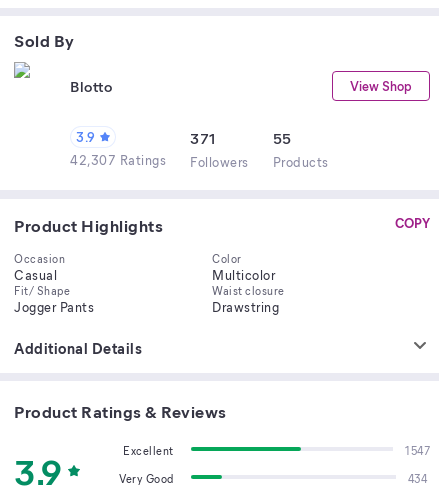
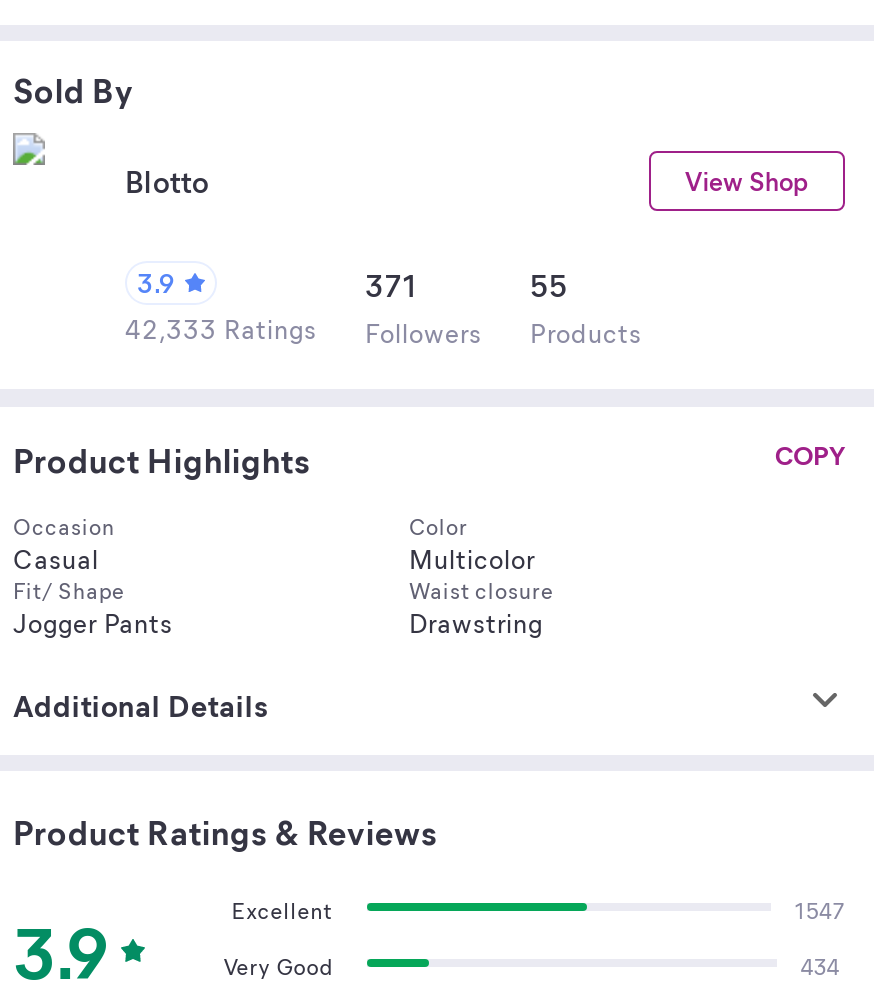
- 42,307 Ratings Followers Products
+ 42,333 Ratings Followers Products
